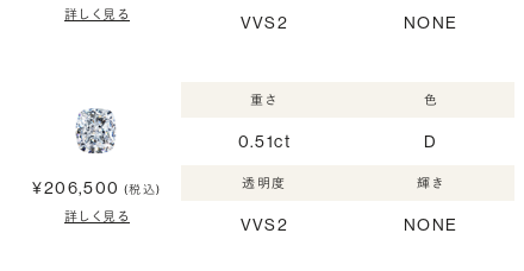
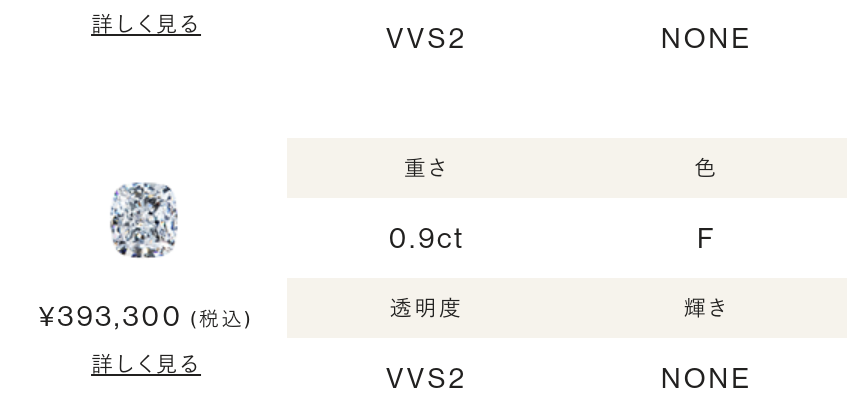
- 0.51ct
+ 0.9ct

- D
+ F

- ¥206,500 (税込)
+ ¥393,300 (税込)
